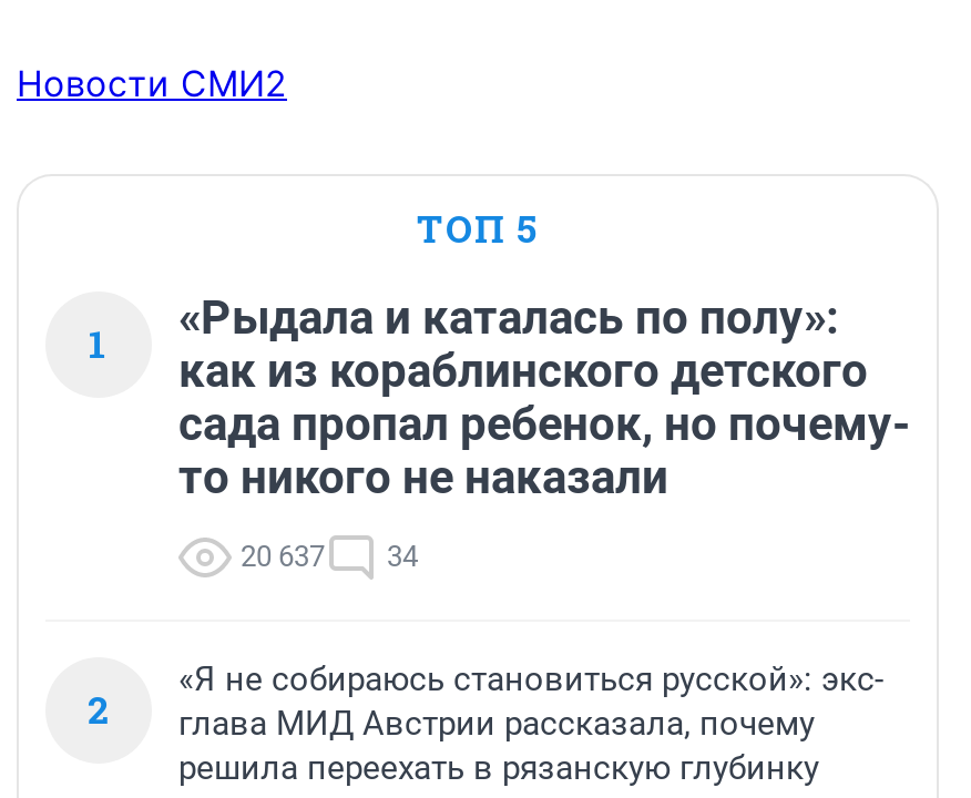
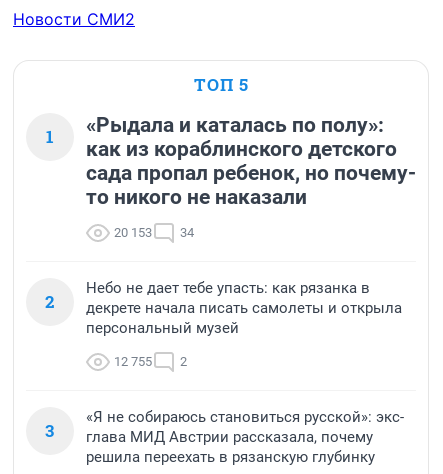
- 20 637 34
+ 20 153 34

+ Небо не дает тебе упасть: как рязанка в
+ декрете начала писать самолеты и открыла
+ персональный музей
+ 12 755
+ 2
+ 3
